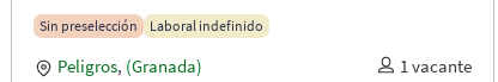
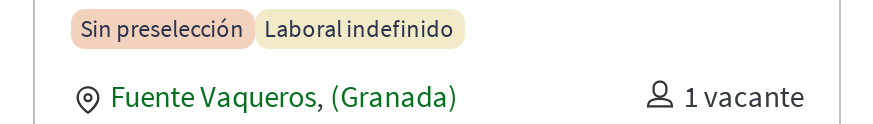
- Peligros, (Granada)
+ Fuente Vaqueros, (Granada)
